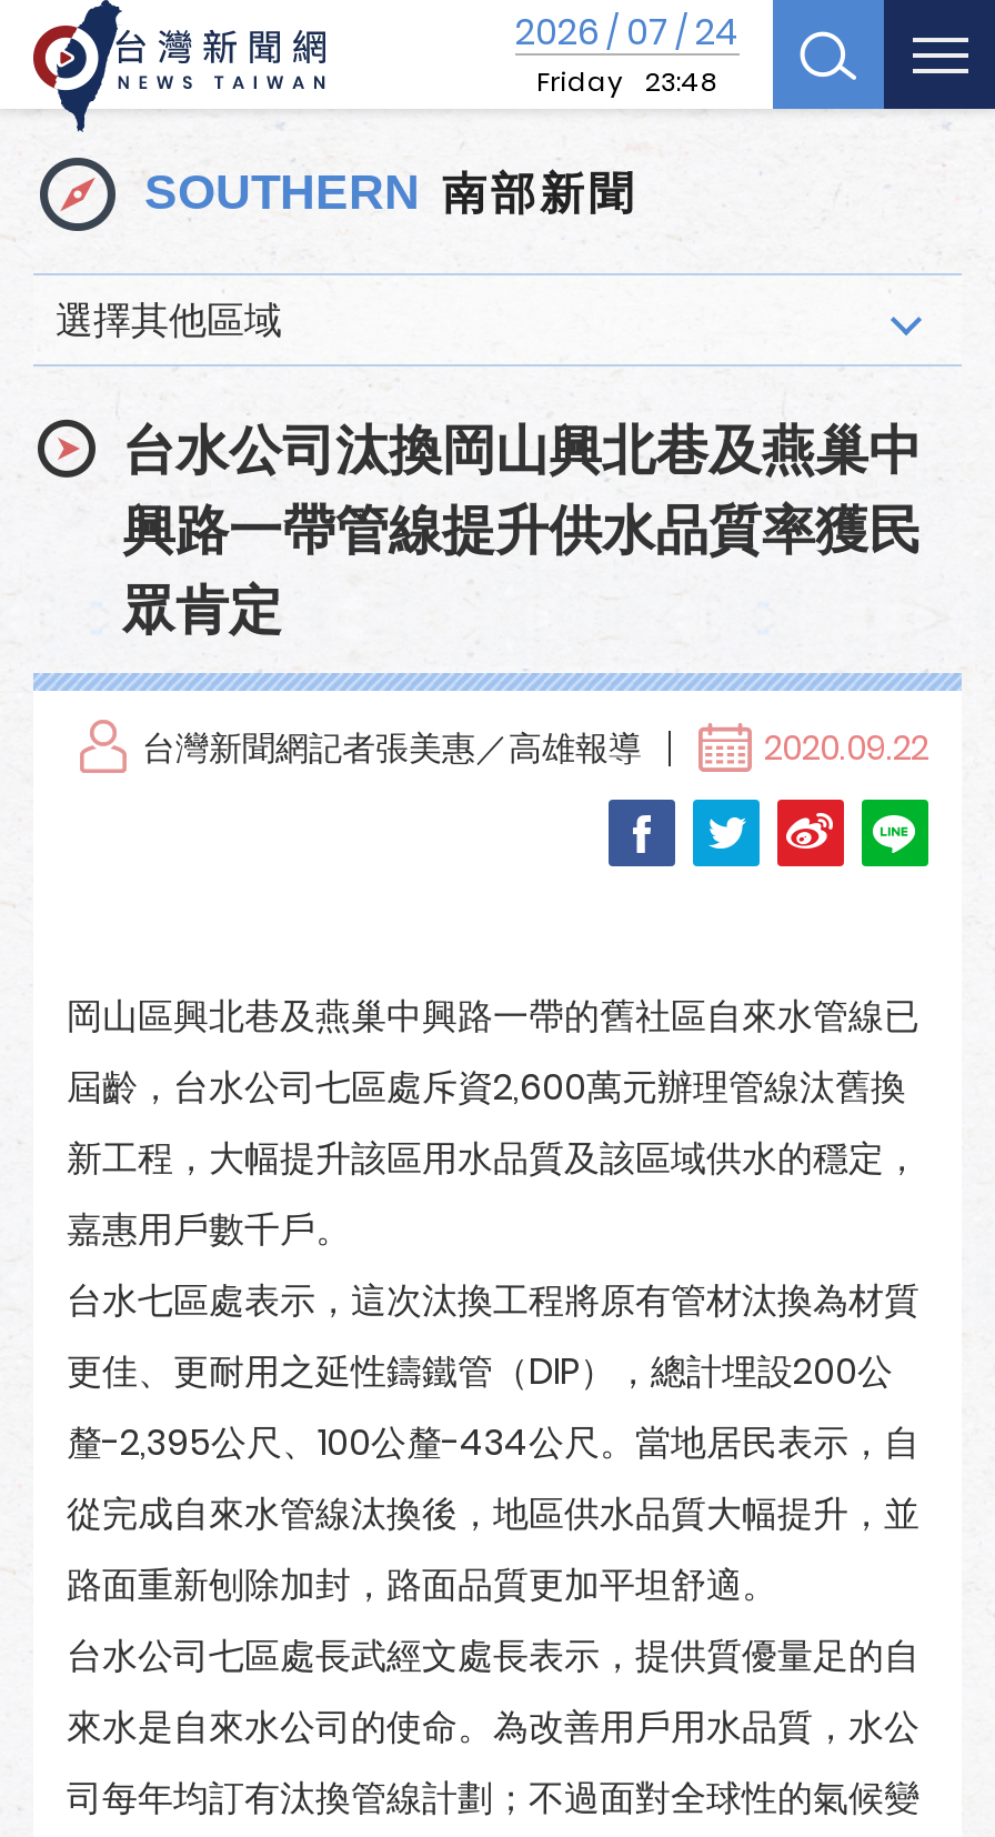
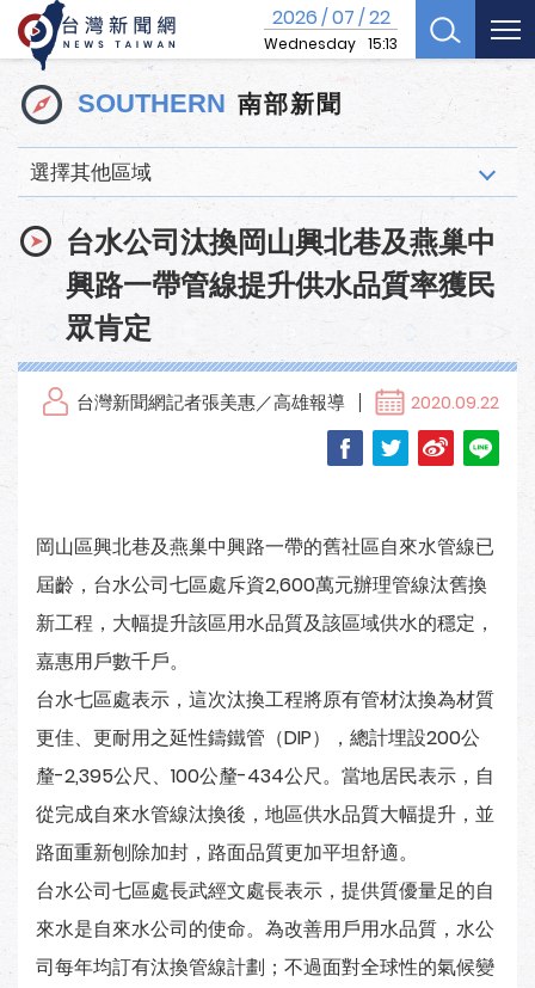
- 2026 / 07 / 24
- Friday 23:48
+ 2026 / 07 / 22
+ Wednesday 15:13
